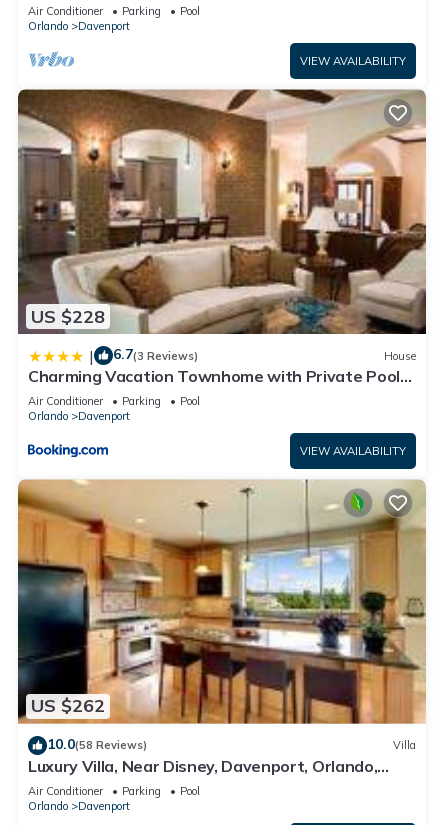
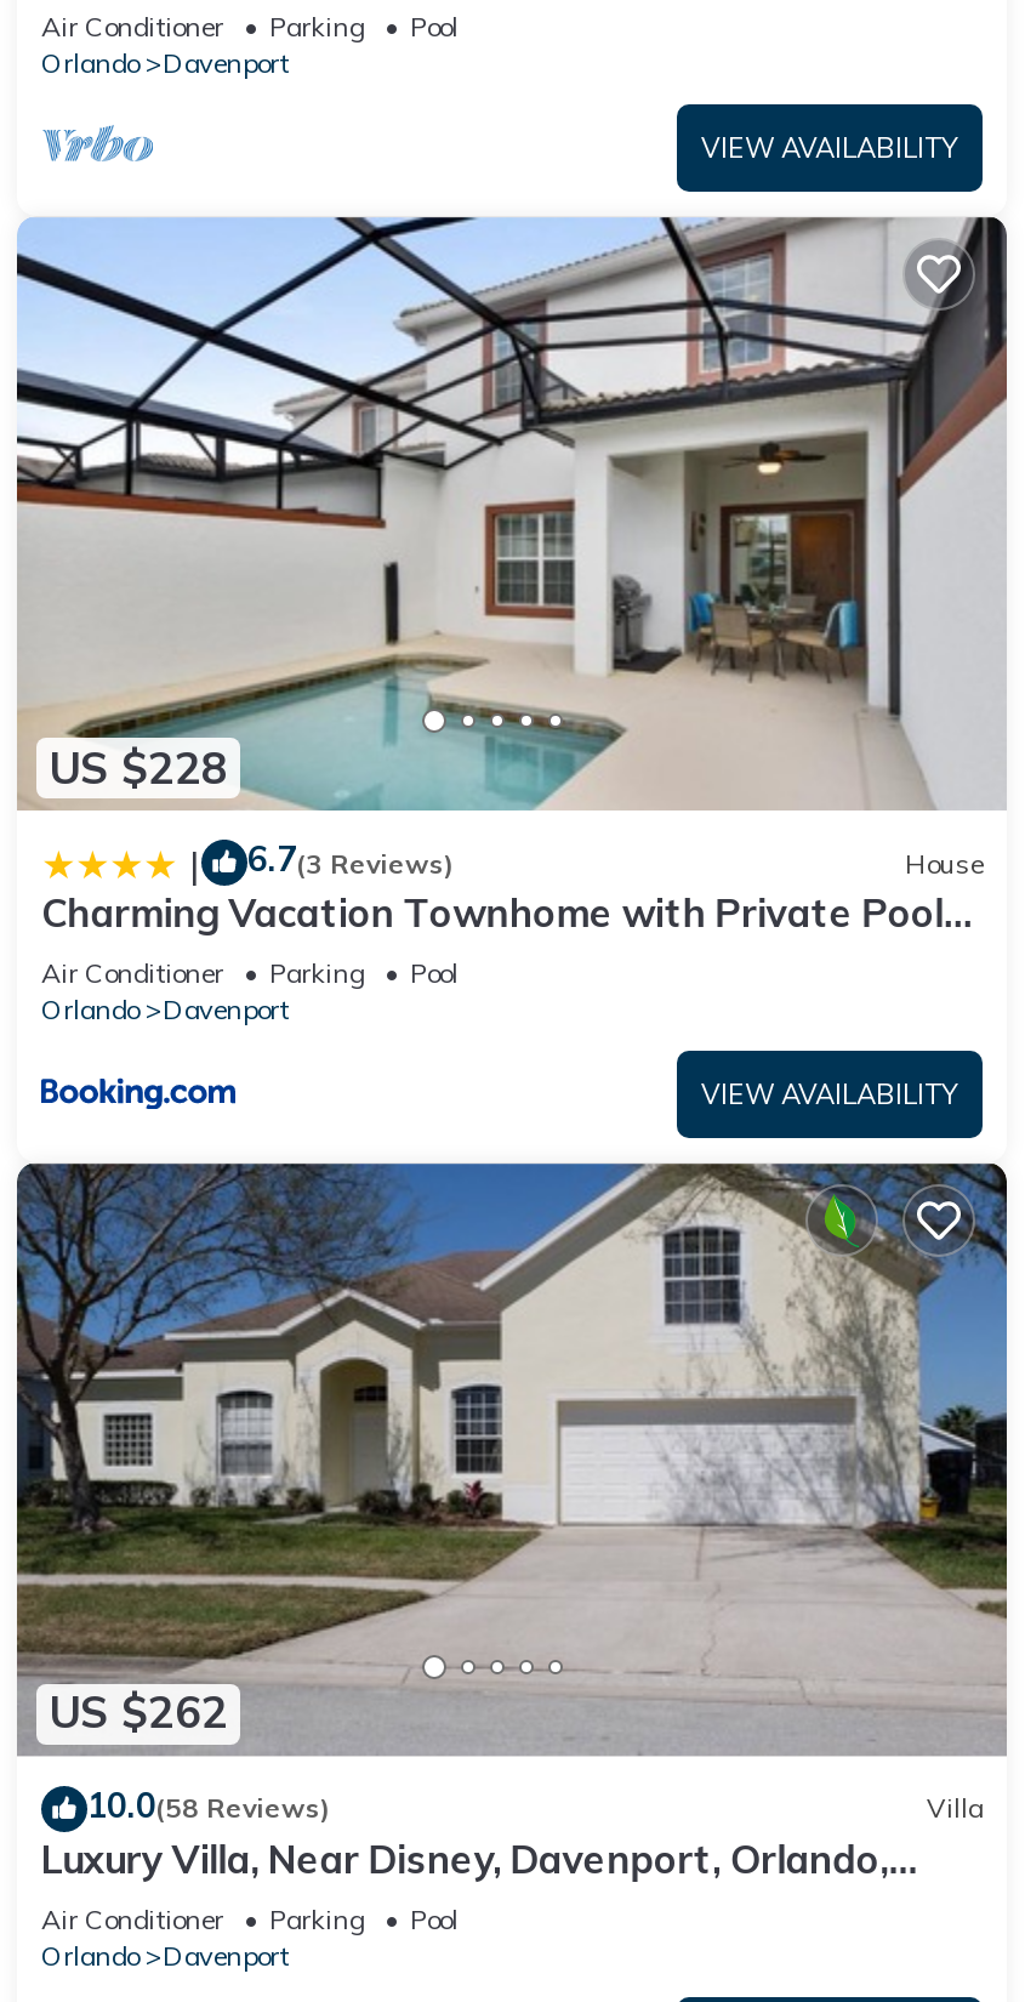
- [image]
+ [image]

- [image]
+ [image]
